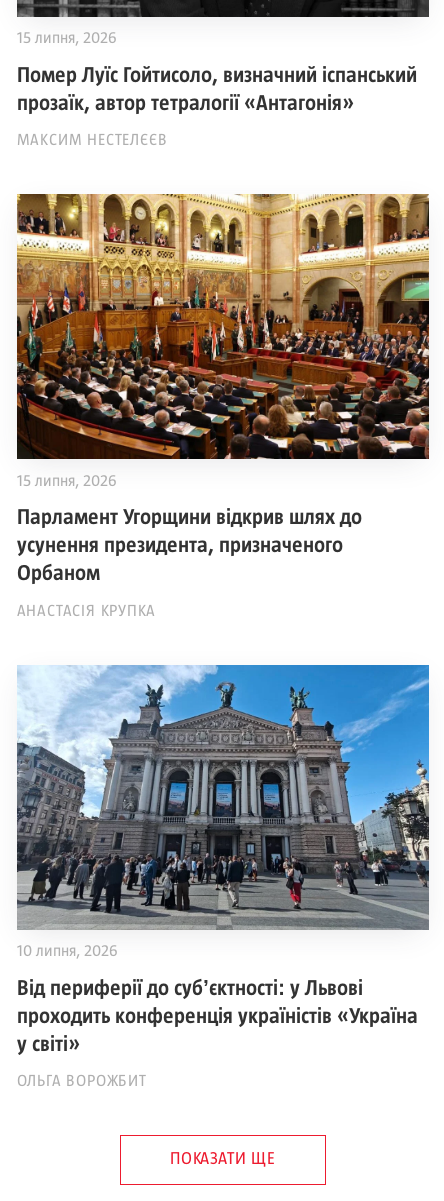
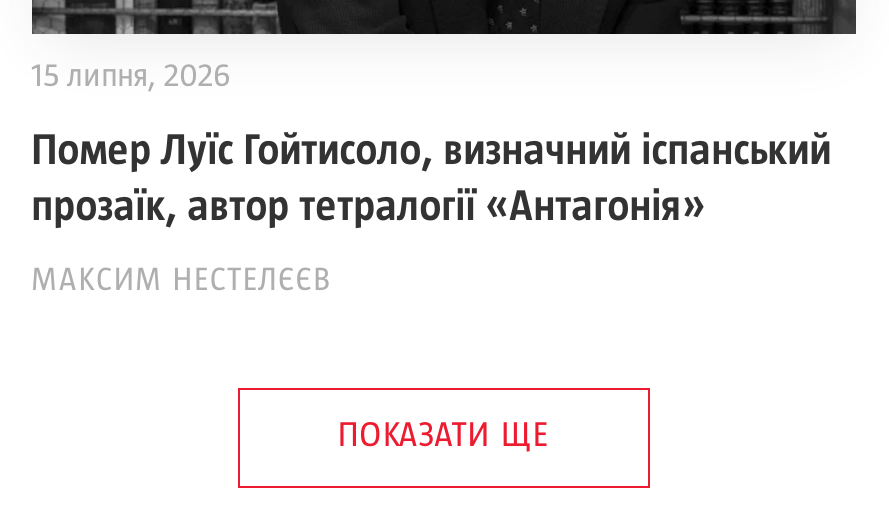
- [image]
- 15 липня, 2026
- Парламент Угорщини відкрив шлях до
- усунення президента, призначеного
- Орбаном
- АНАСТАСІЯ КРУПКА

- [image]
- 10 липня, 2026
- Від периферії до субʼєктності: у Львові
- проходить конференція україністів «Україна
- у світі»
- ОЛЬГА ВОРОЖБИТ
